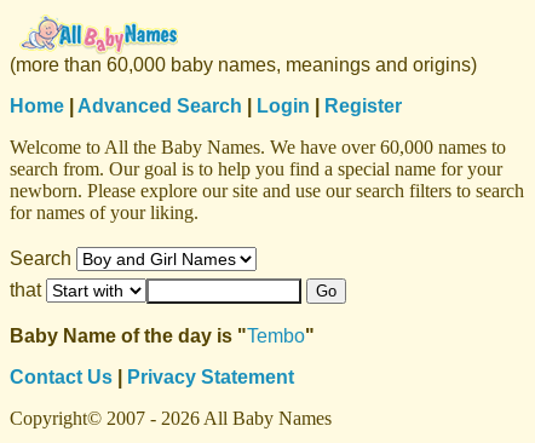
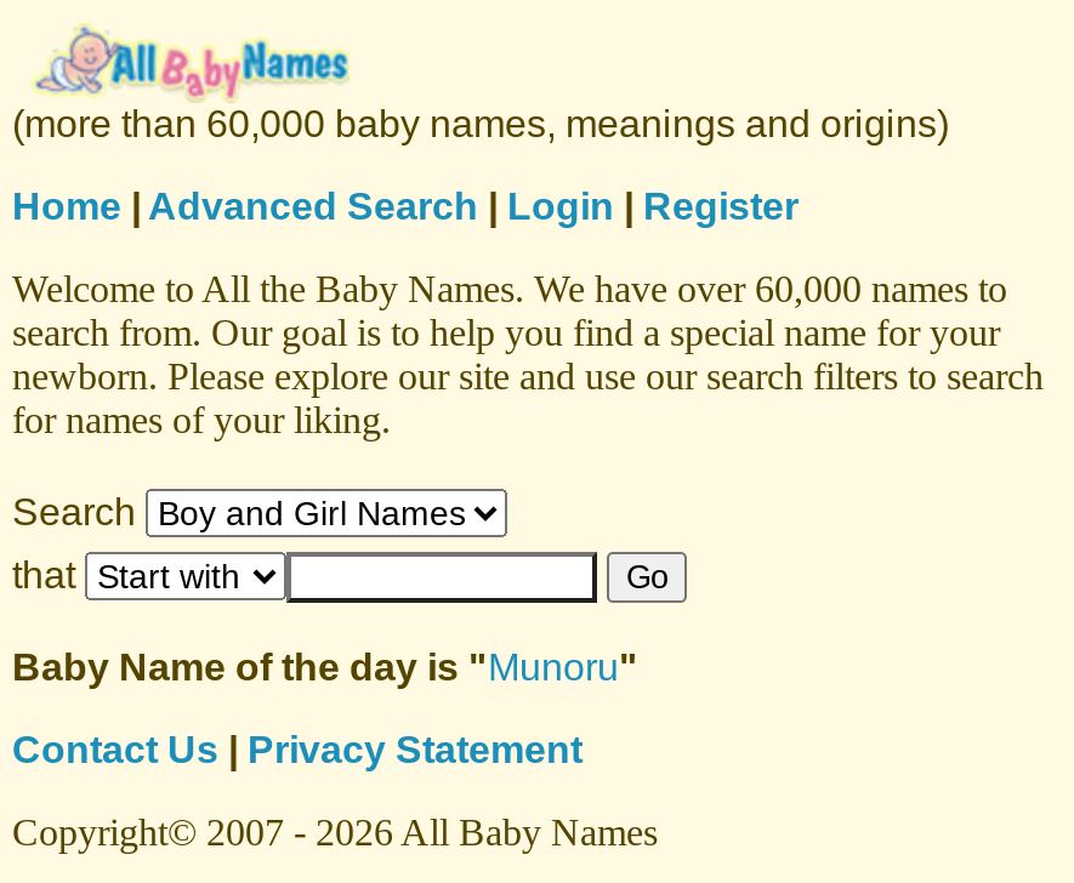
- Baby Name of the day is " Tembo"
+ Baby Name of the day is " Munoru"
